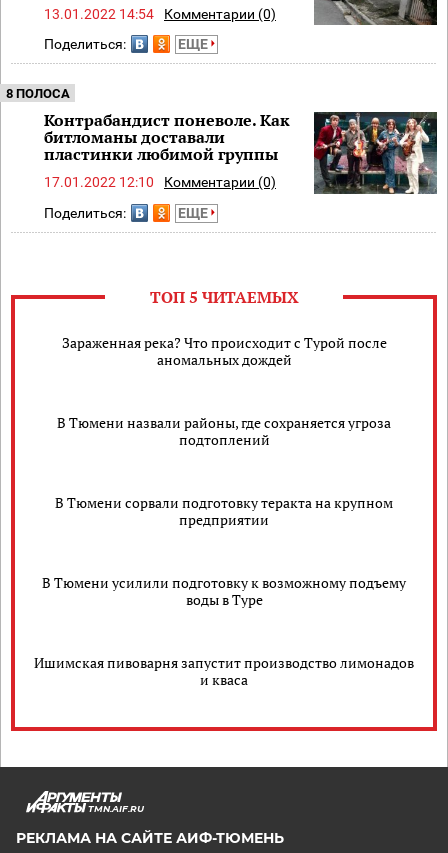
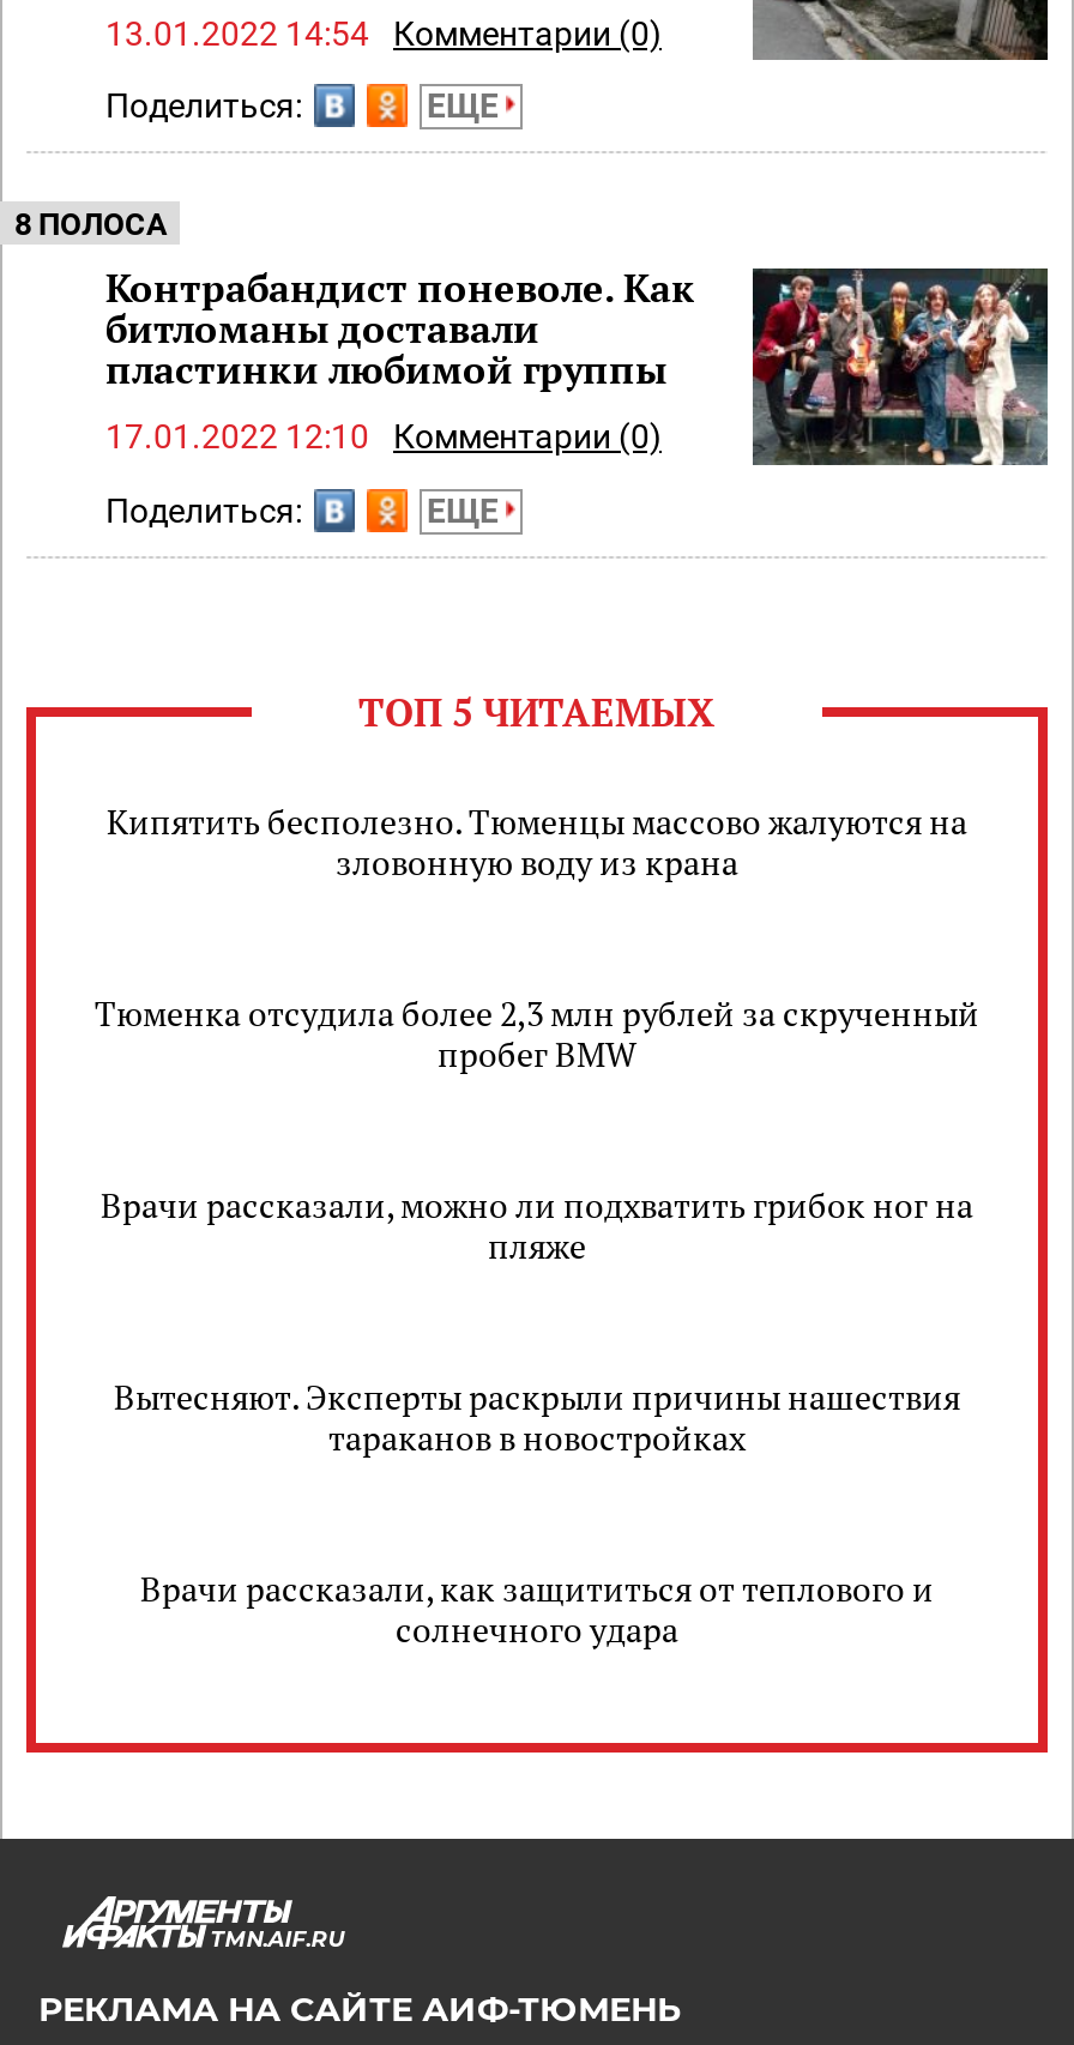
- Зараженная река? Что происходит с Турой после
- аномальных дождей
+ Кипятить бесполезно. Тюменцы массово жалуются на
+ зловонную воду из крана

- В Тюмени назвали районы, где сохраняется угроза
- подтоплений
+ Тюменка отсудила более 2,3 млн рублей за скрученный
+ пробег BMW

- В Тюмени сорвали подготовку теракта на крупном
- предприятии
+ Врачи рассказали, можно ли подхватить грибок ног на
+ пляже

- В Тюмени усилили подготовку к возможному подъему
- воды в Туре
+ Вытесняют. Эксперты раскрыли причины нашествия
+ тараканов в новостройках

- Ишимская пивоварня запустит производство лимонадов
- и кваса
+ Врачи рассказали, как защититься от теплового и
+ солнечного удара
